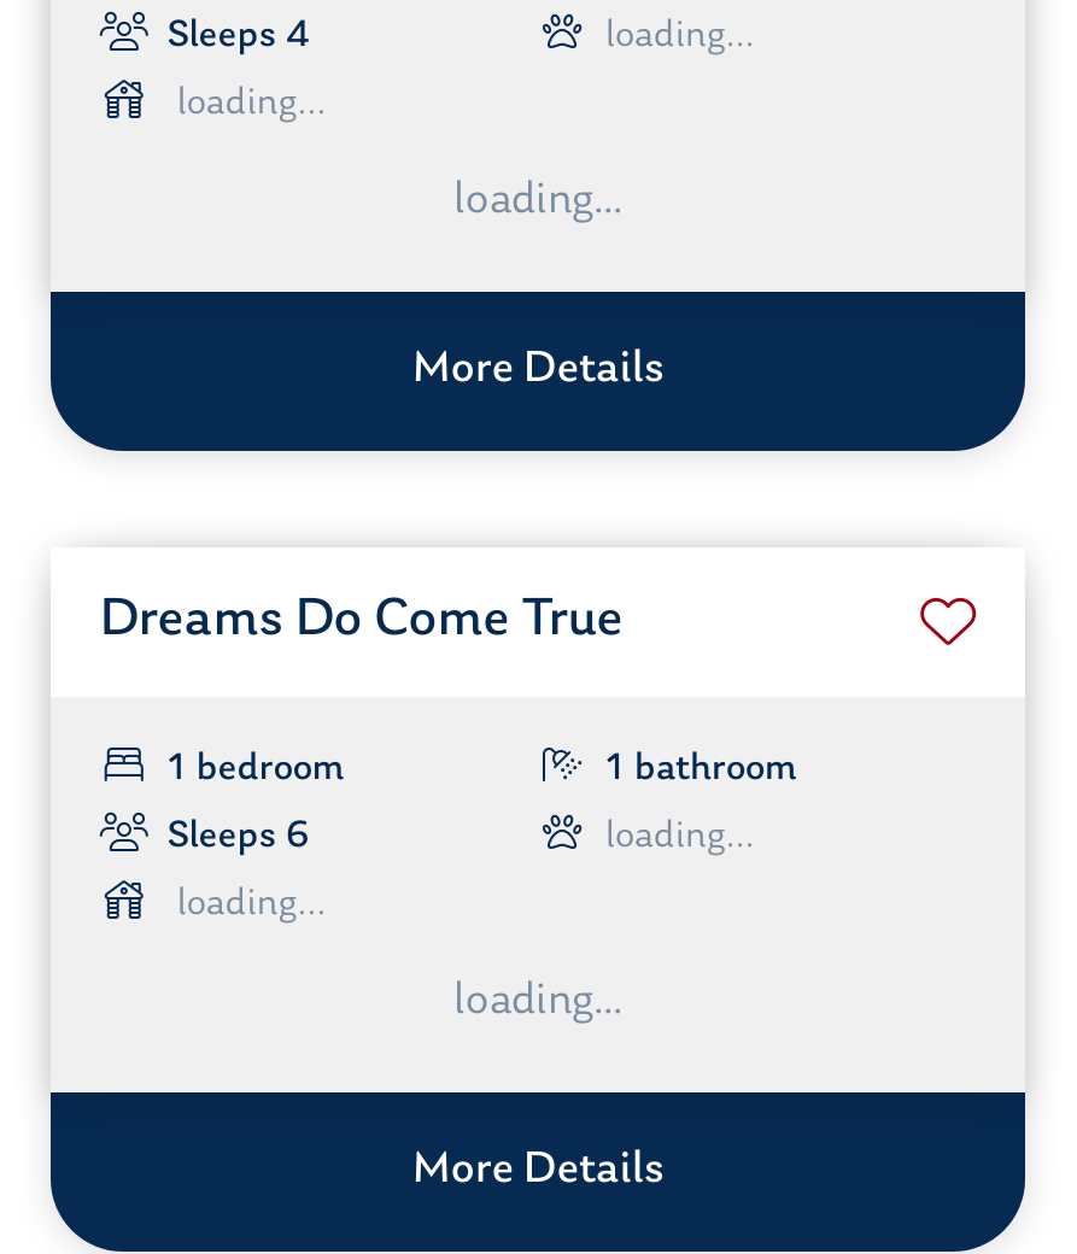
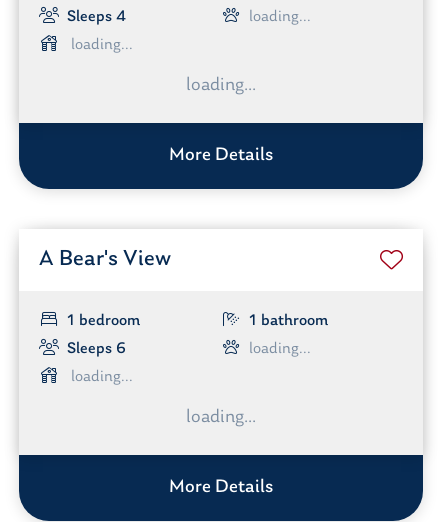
- Dreams Do Come True
+ A Bear's View
